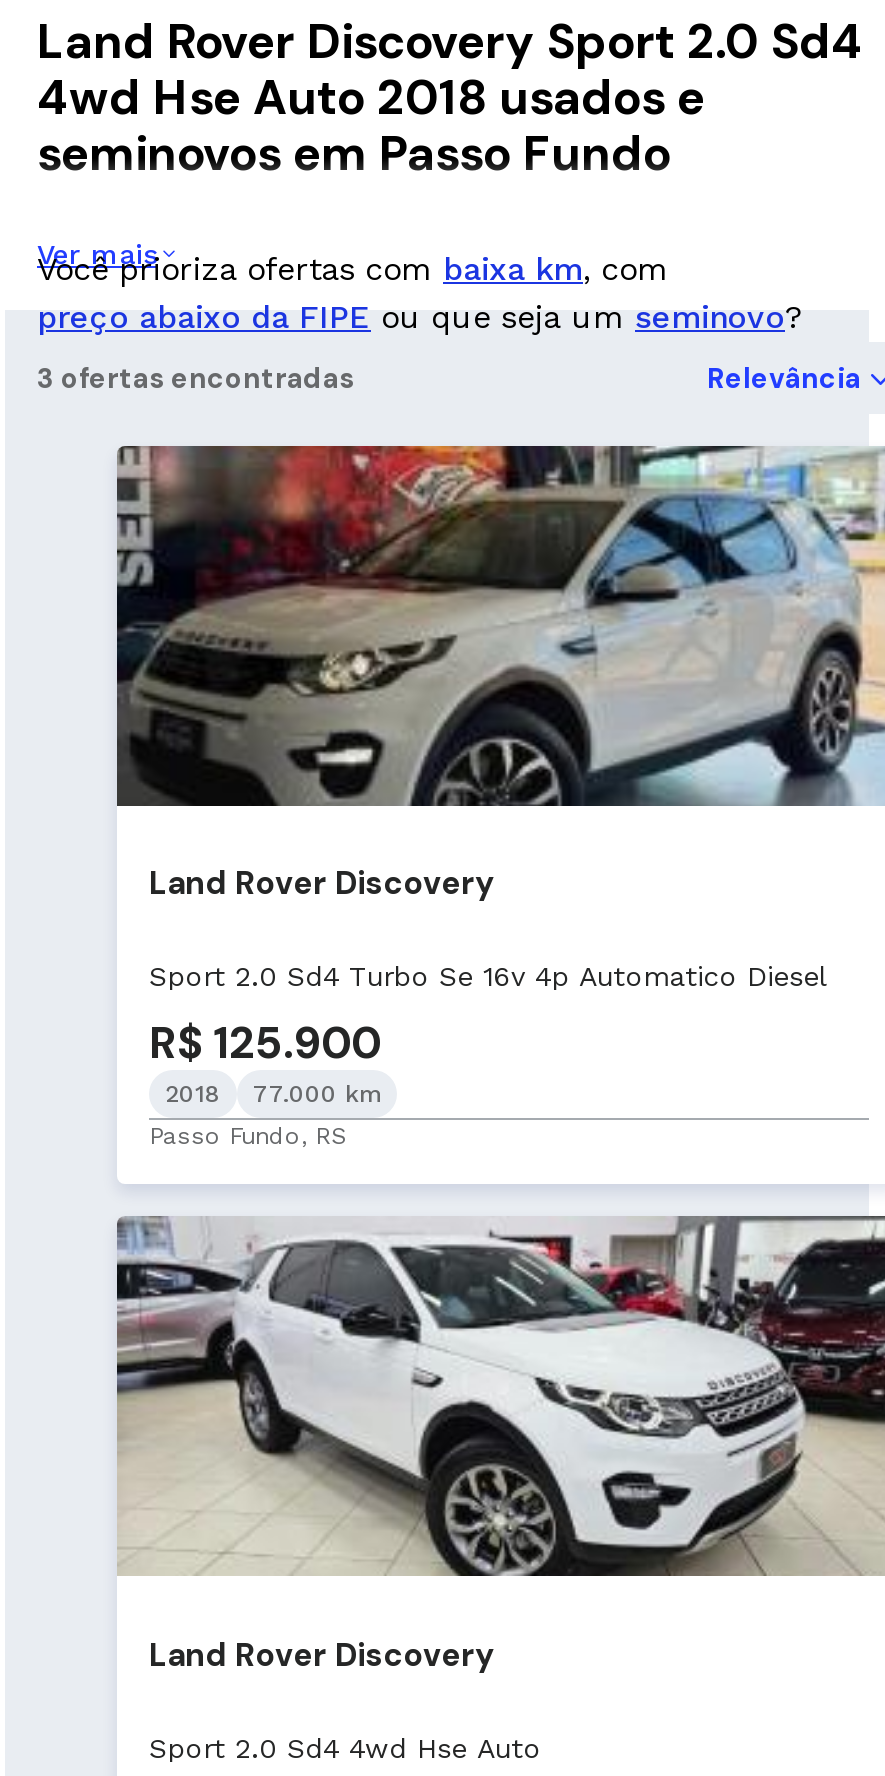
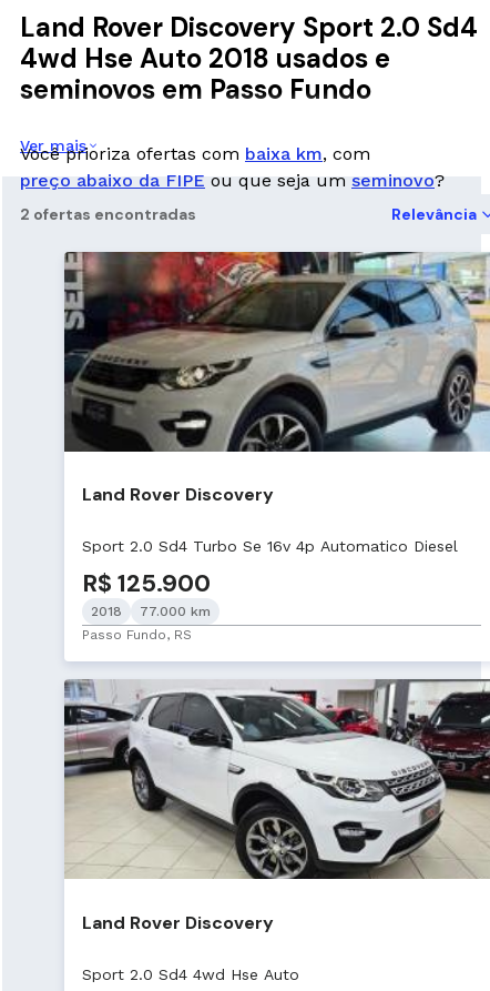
- 3 ofertas encontradas
+ 2 ofertas encontradas
